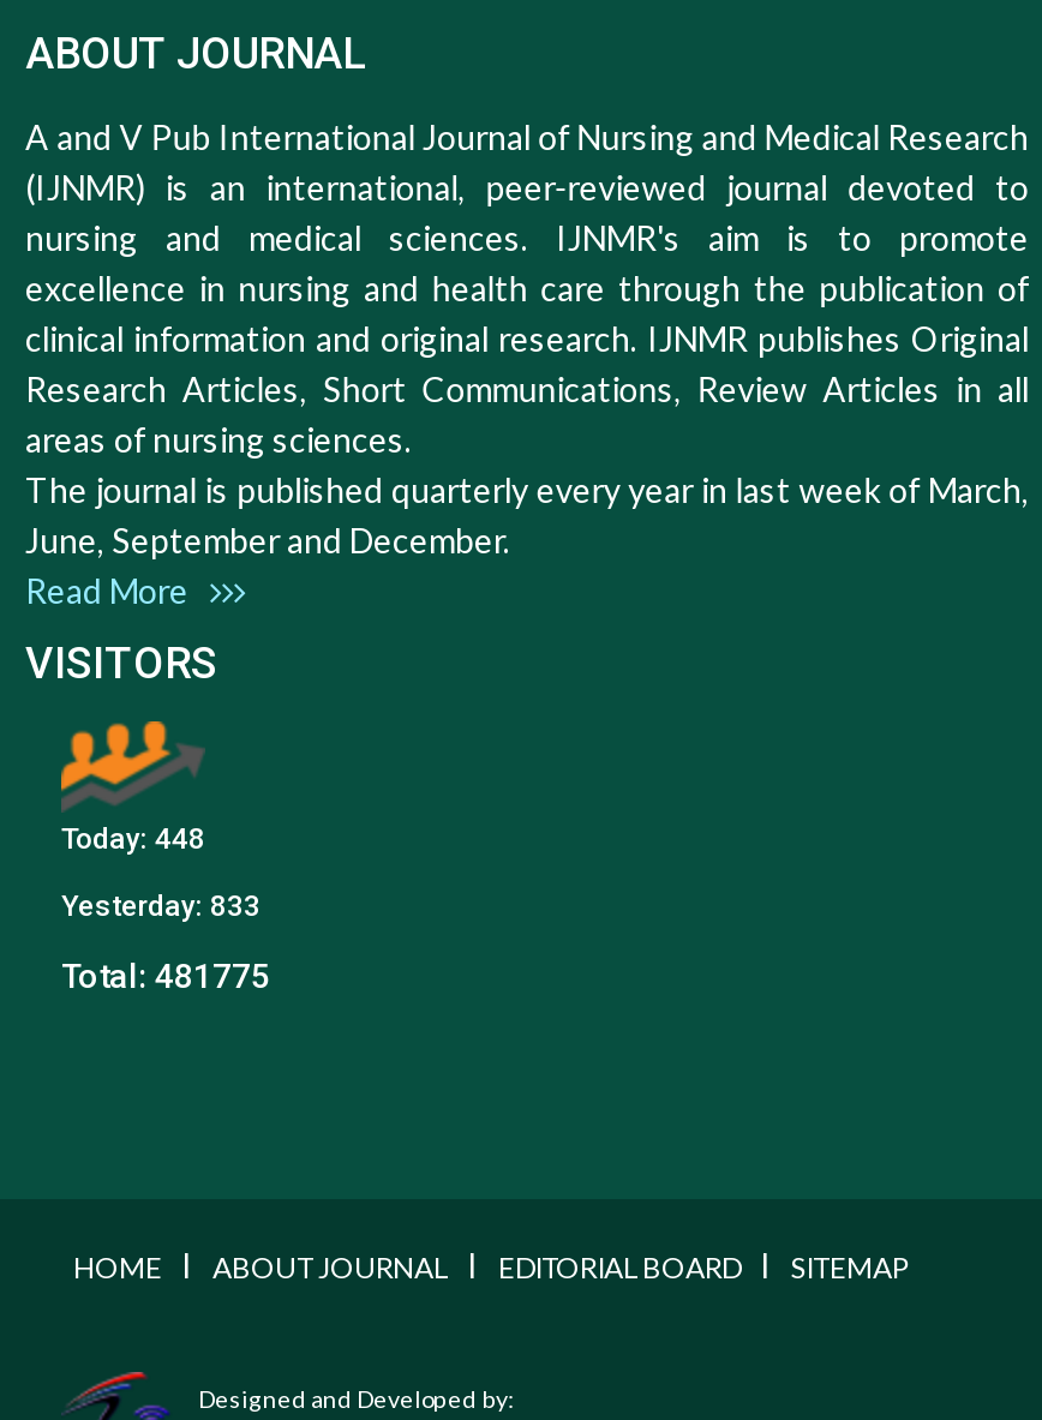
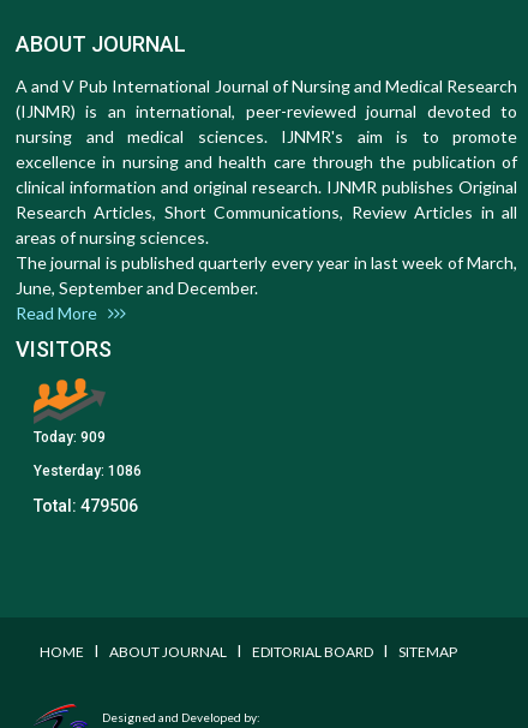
- Today: 448
+ Today: 909

- Yesterday: 833
+ Yesterday: 1086

- Total: 481775
+ Total: 479506
